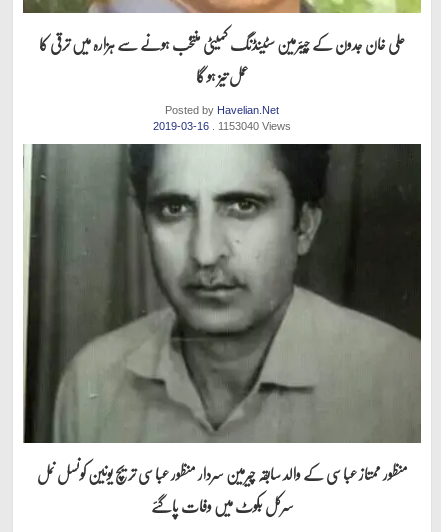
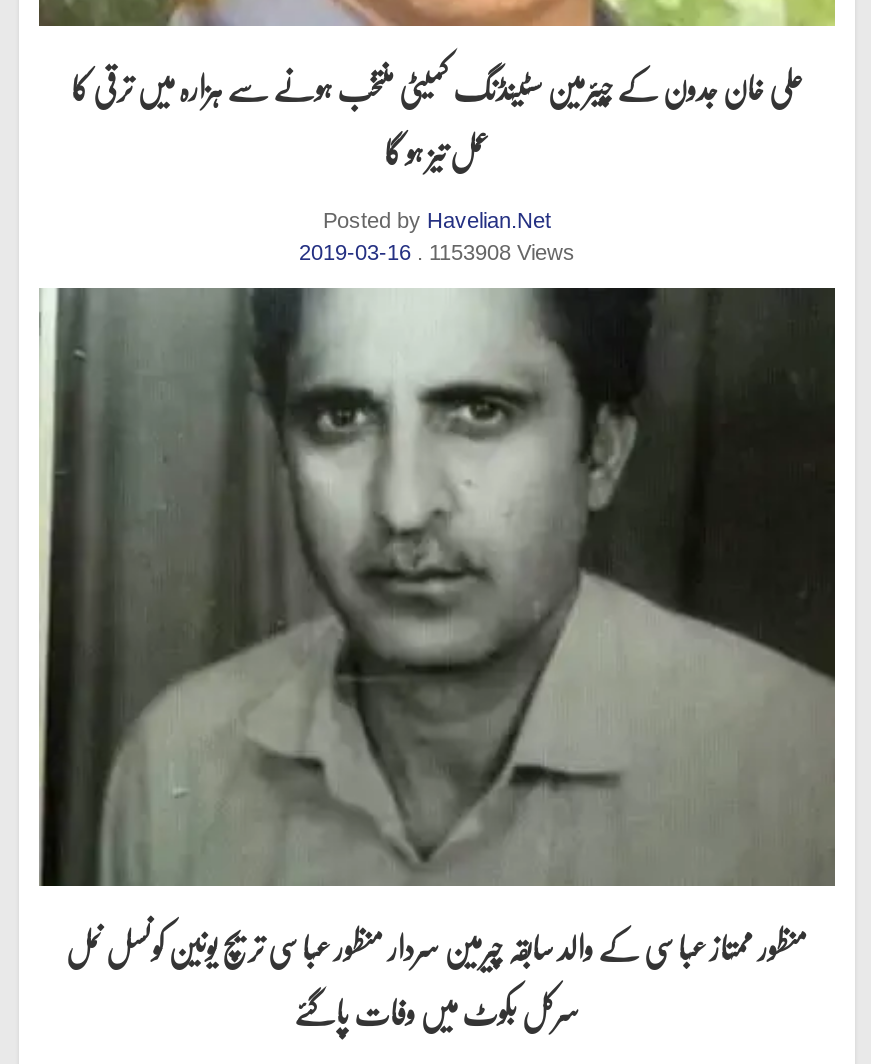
- 2019-03-16. 1153040 Views
+ 2019-03-16. 1153908 Views
